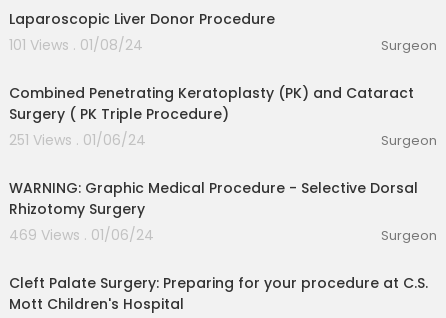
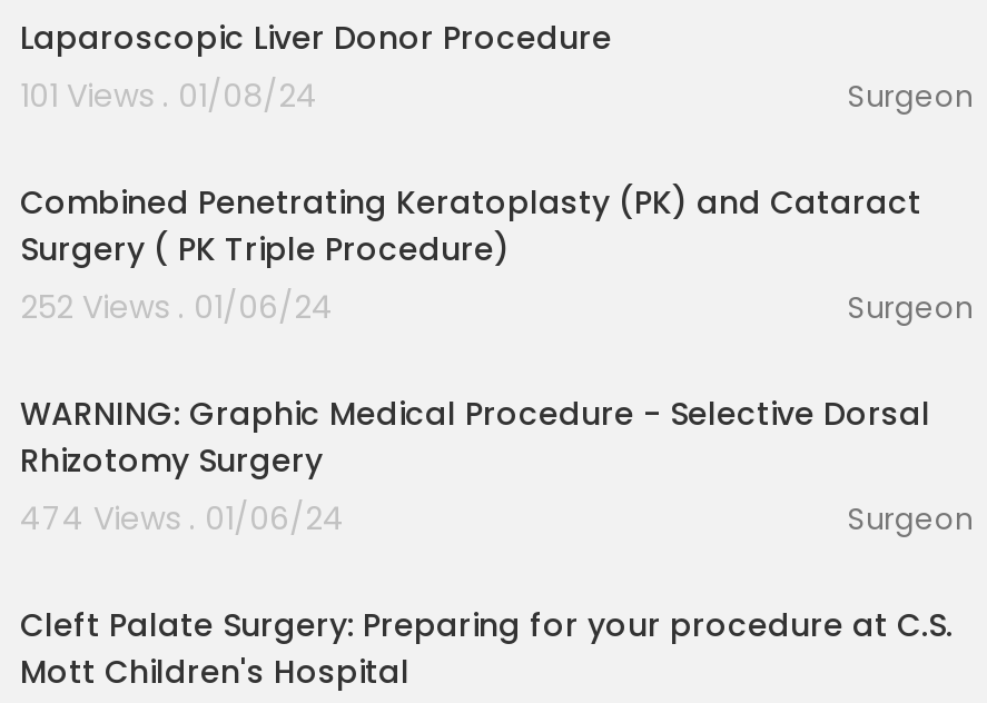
- 251 Views . 01/06/24
+ 252 Views . 01/06/24

- 469 Views . 01/06/24
+ 474 Views . 01/06/24
